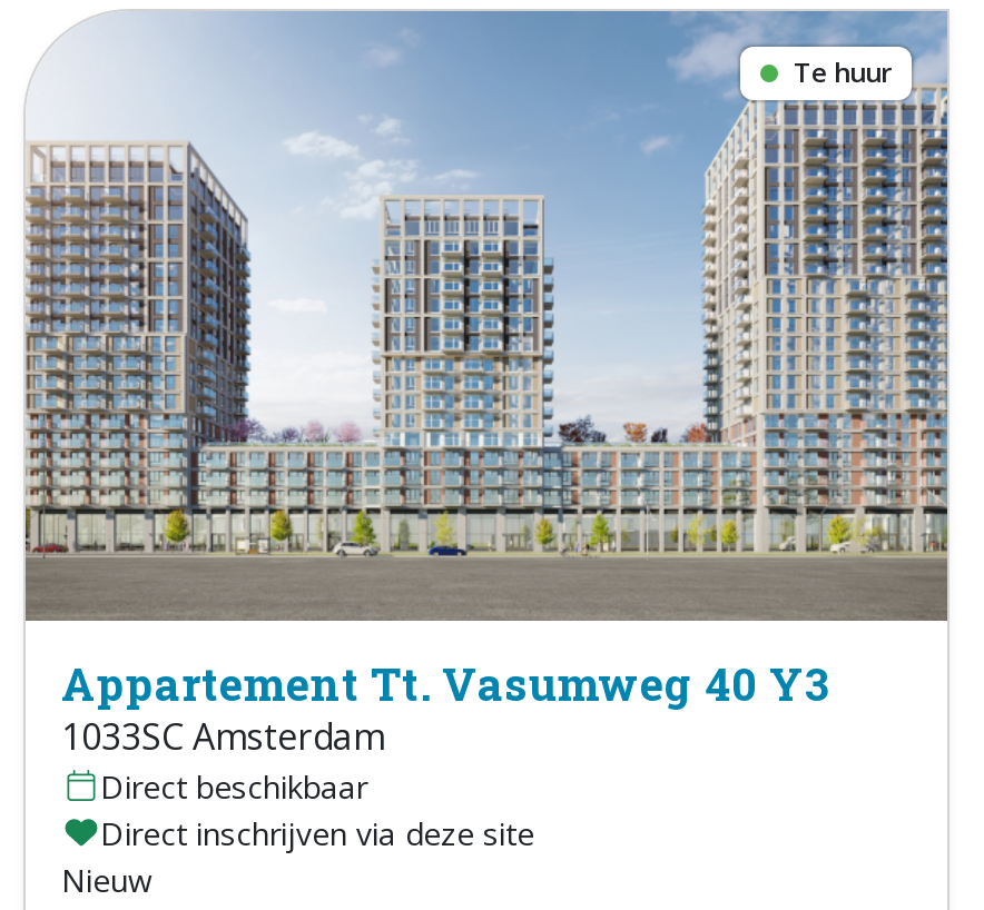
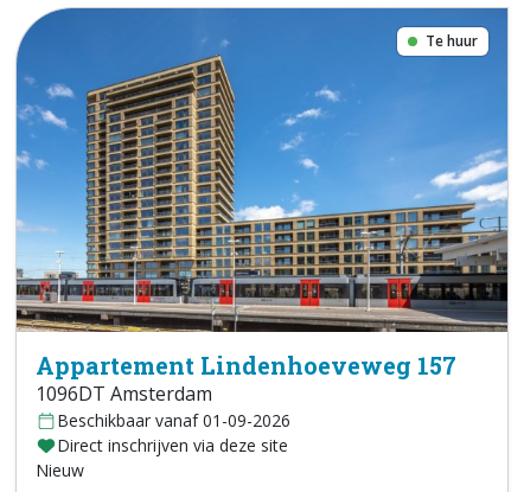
- [image]
- Appartement Tt. Vasumweg 40 Y3
- 1033SC Amsterdam
- Direct beschikbaar
+ [image]
+ Appartement Lindenhoeveweg 157
+ 1096DT Amsterdam
+ Beschikbaar vanaf 01-09-2026
